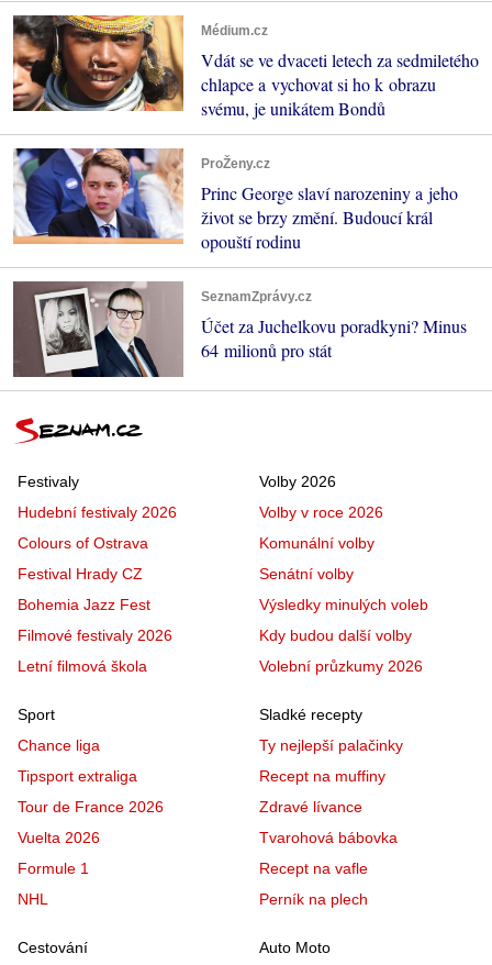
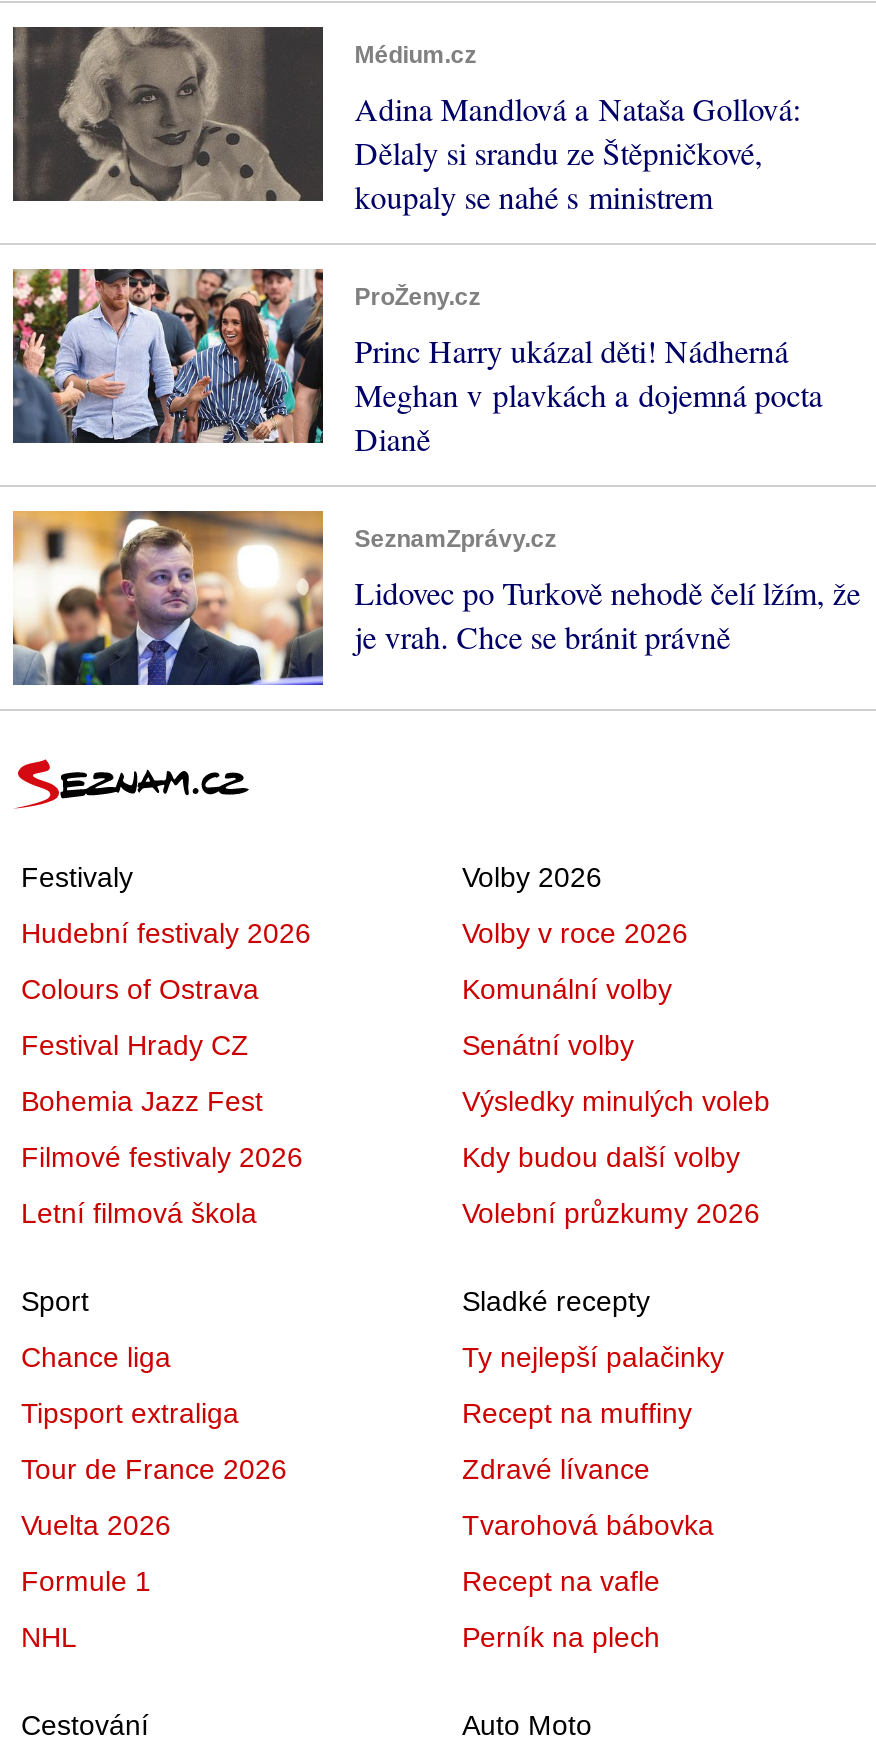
- [image]
- Vdát se ve dvaceti letech za sedmiletého
- chlapce a vychovat si ho k obrazu
- svému, je unikátem Bondů
+ [image]
+ Adina Mandlová a Nataša Gollová:
+ Dělaly si srandu ze Štěpničkové,
+ koupaly se nahé s ministrem

- [image]
- Princ George slaví narozeniny a jeho
- život se brzy změní. Budoucí král
- opouští rodinu
+ [image]
+ Princ Harry ukázal děti! Nádherná
+ Meghan v plavkách a dojemná pocta
+ Dianě

- [image]
- Účet za Juchelkovu poradkyni? Minus
- 64 milionů pro stát
+ [image]
+ Lidovec po Turkově nehodě čelí lžím, že
+ je vrah. Chce se bránit právně
